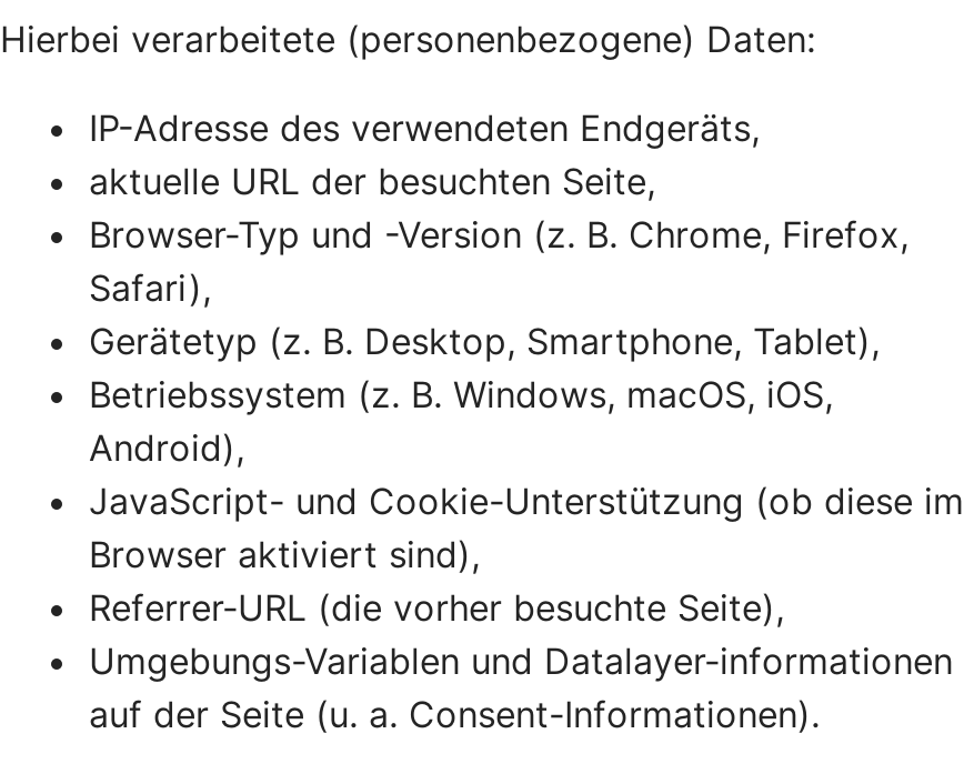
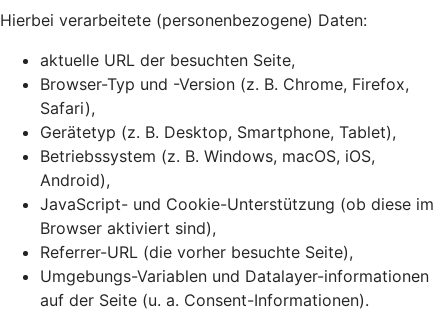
- IP-Adresse des verwendeten Endgeräts,
